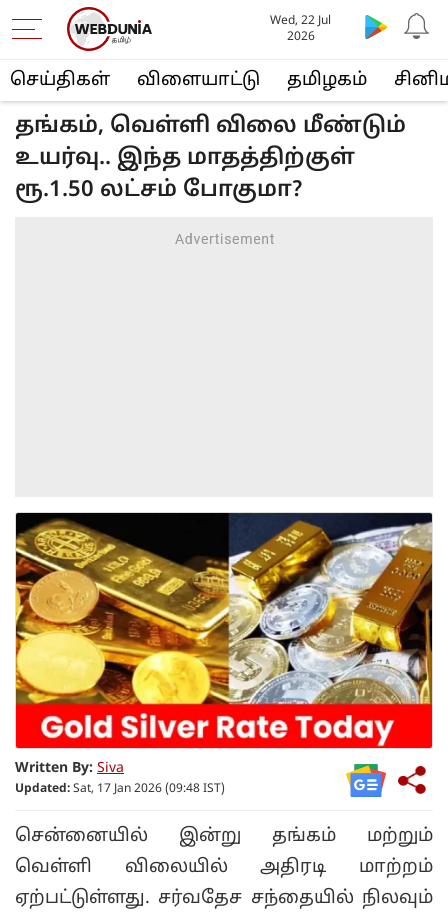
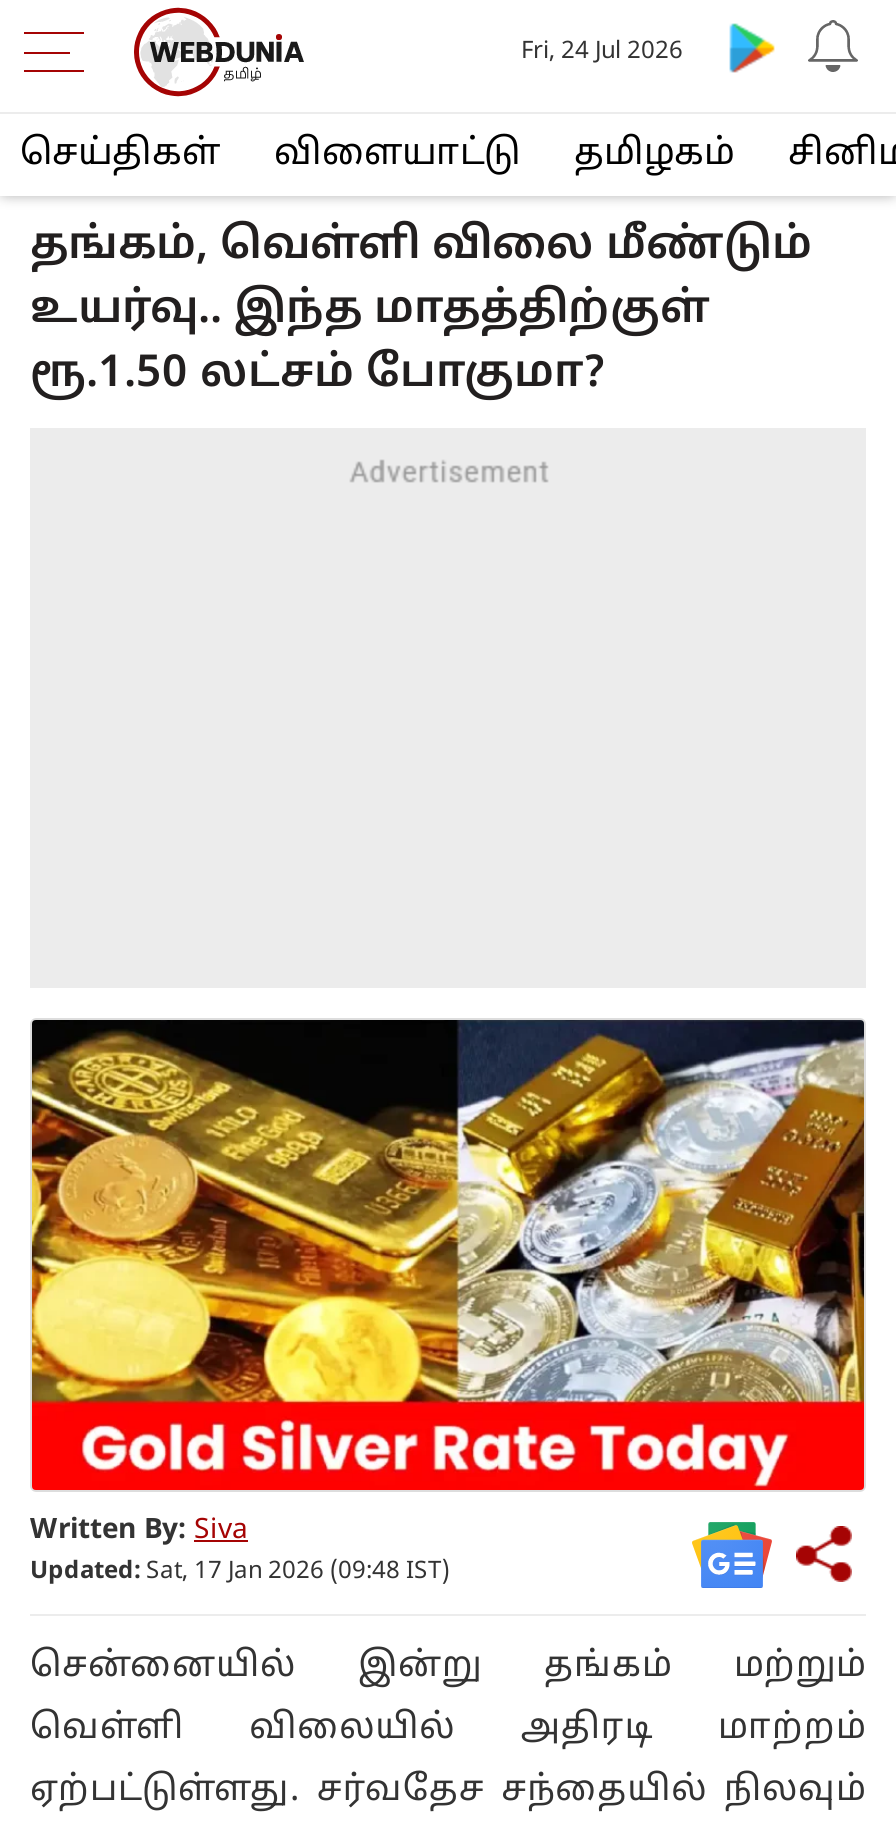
- Wed, 22 Jul
- 2026
+ Fri, 24 Jul 2026
